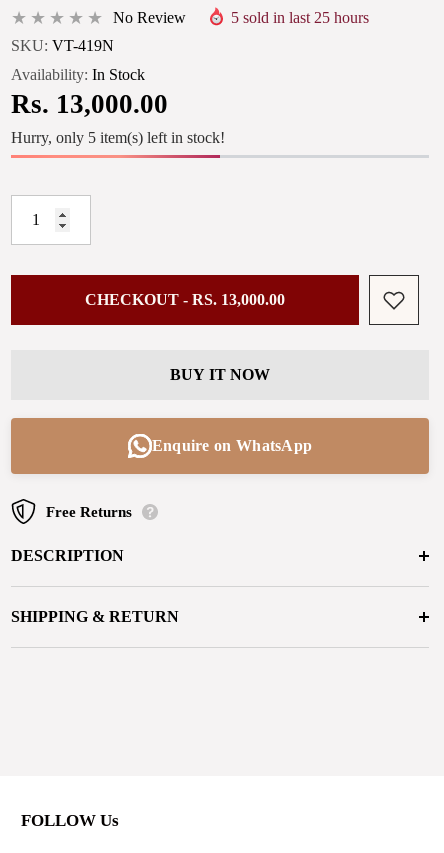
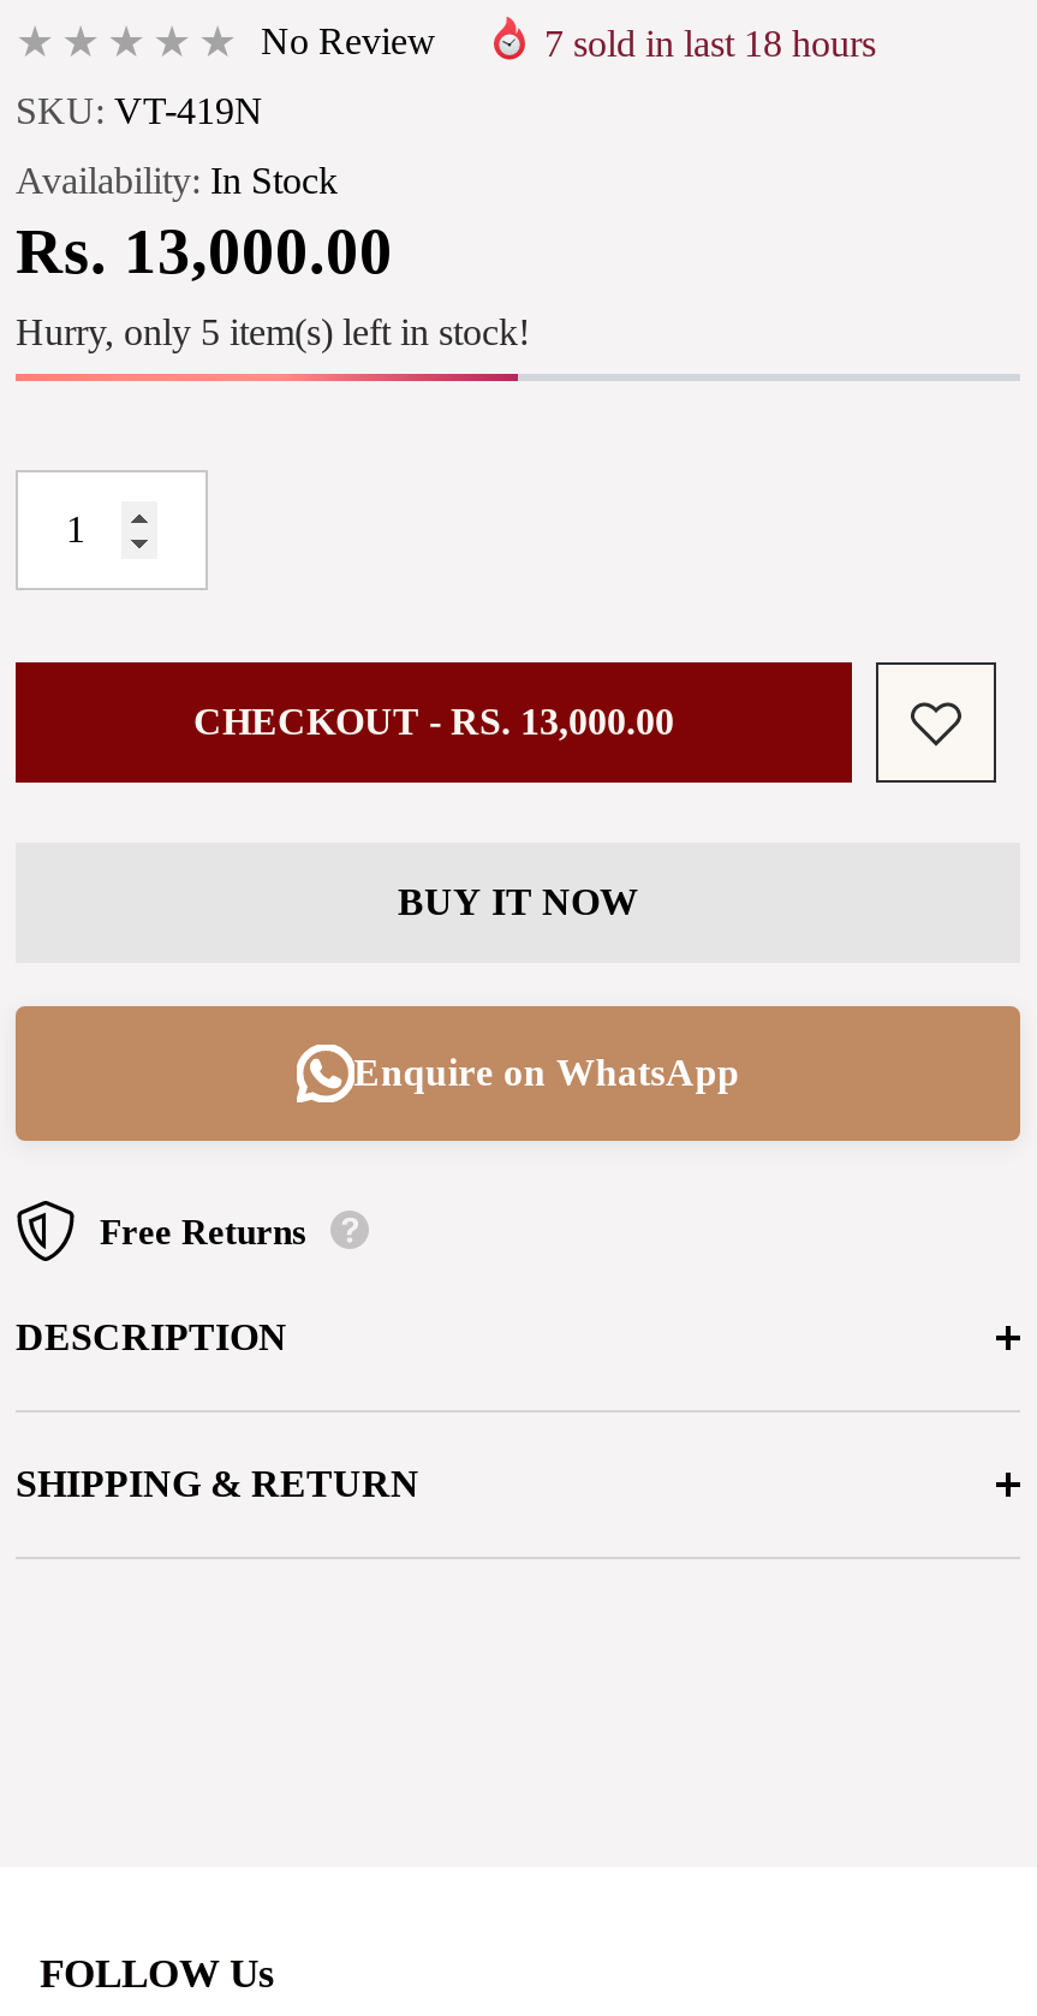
- 5 sold in last 25 hours
+ 7 sold in last 18 hours
